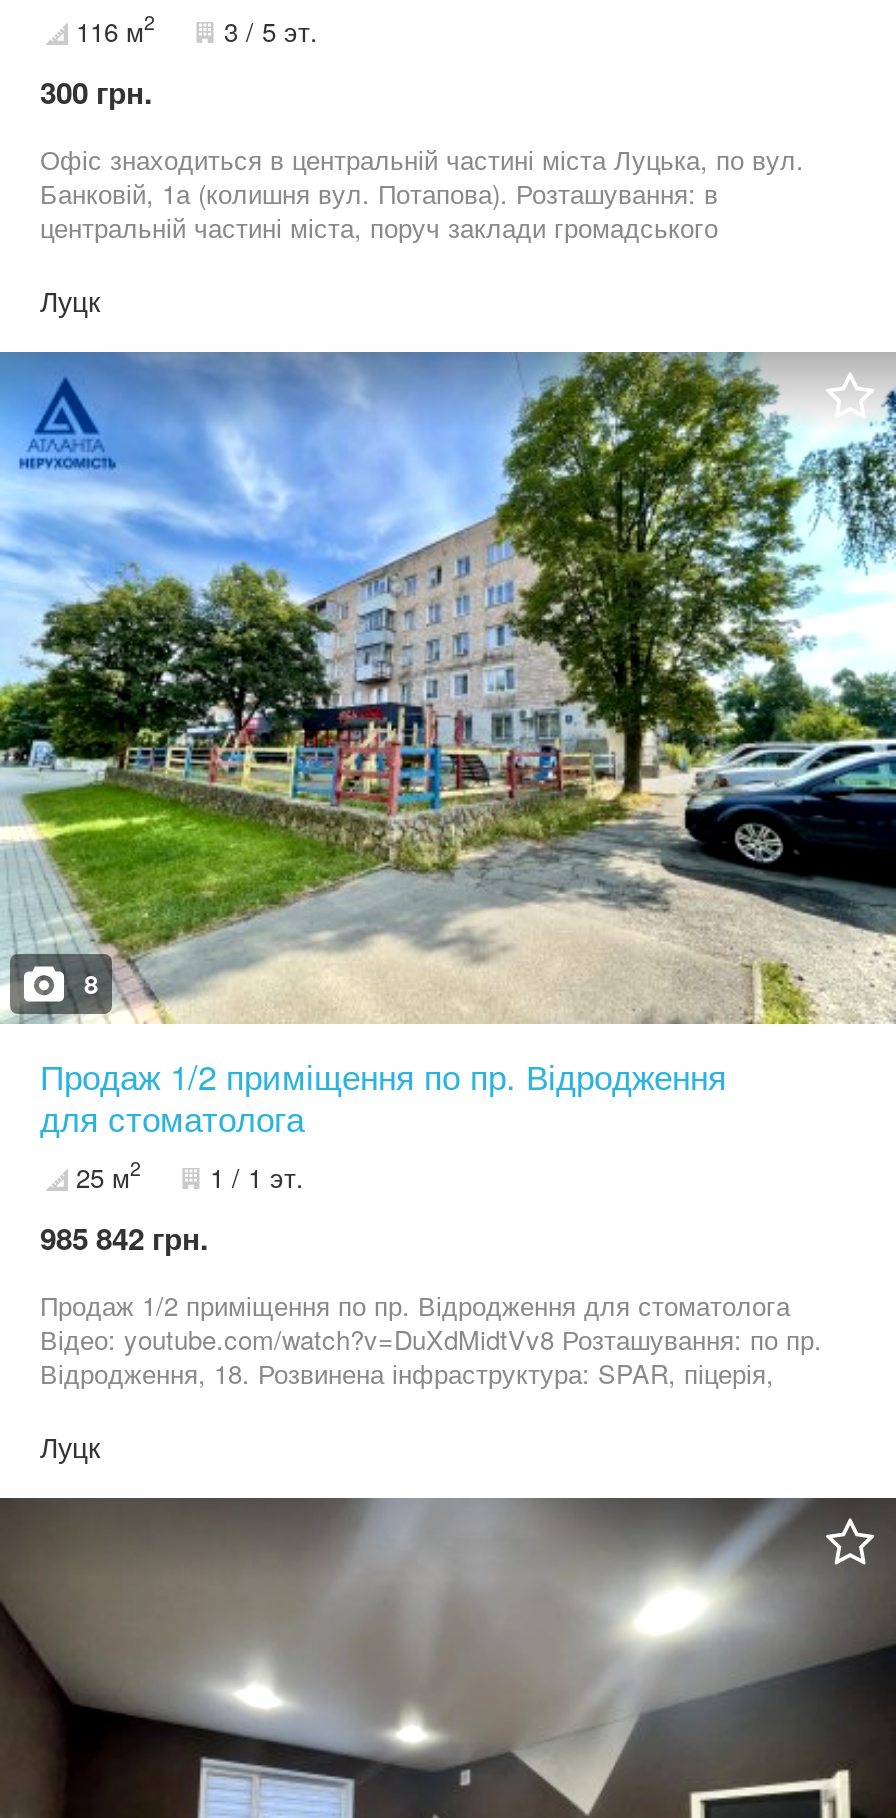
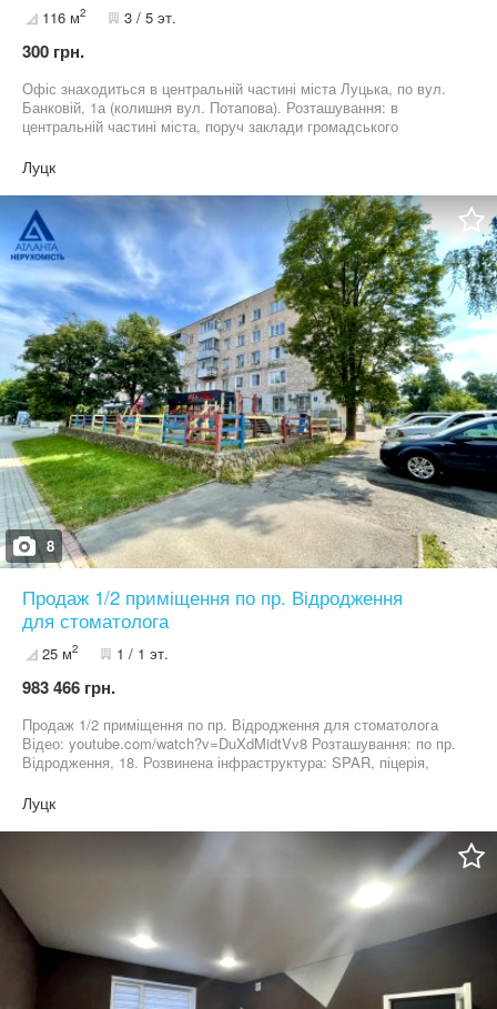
- 985 842 грн.
+ 983 466 грн.
